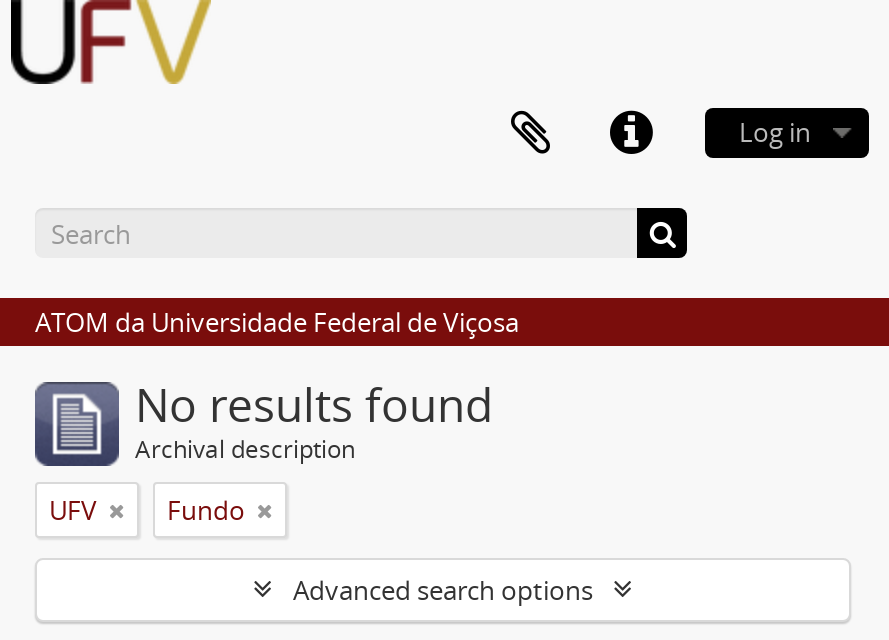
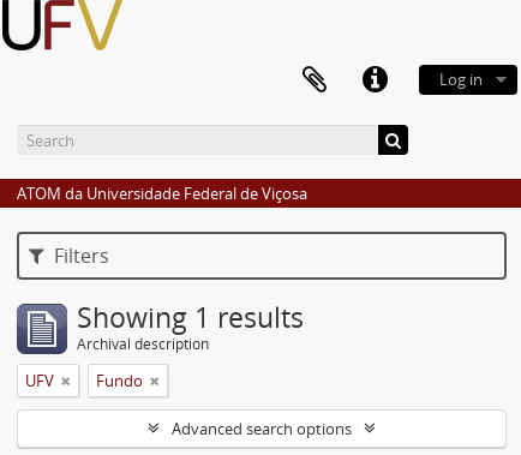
- No results found
+ Filters
+ Showing 1 results
